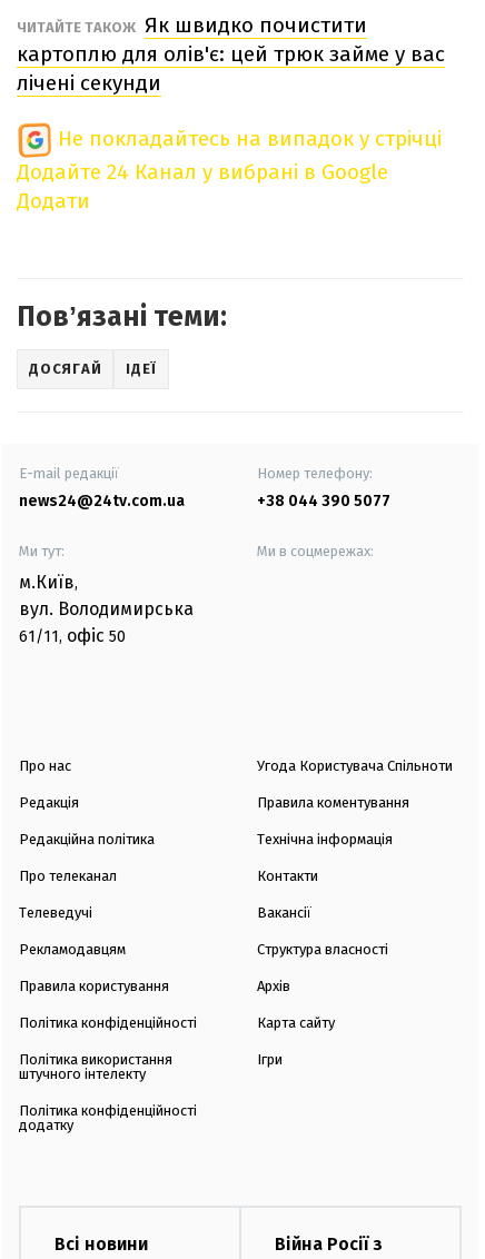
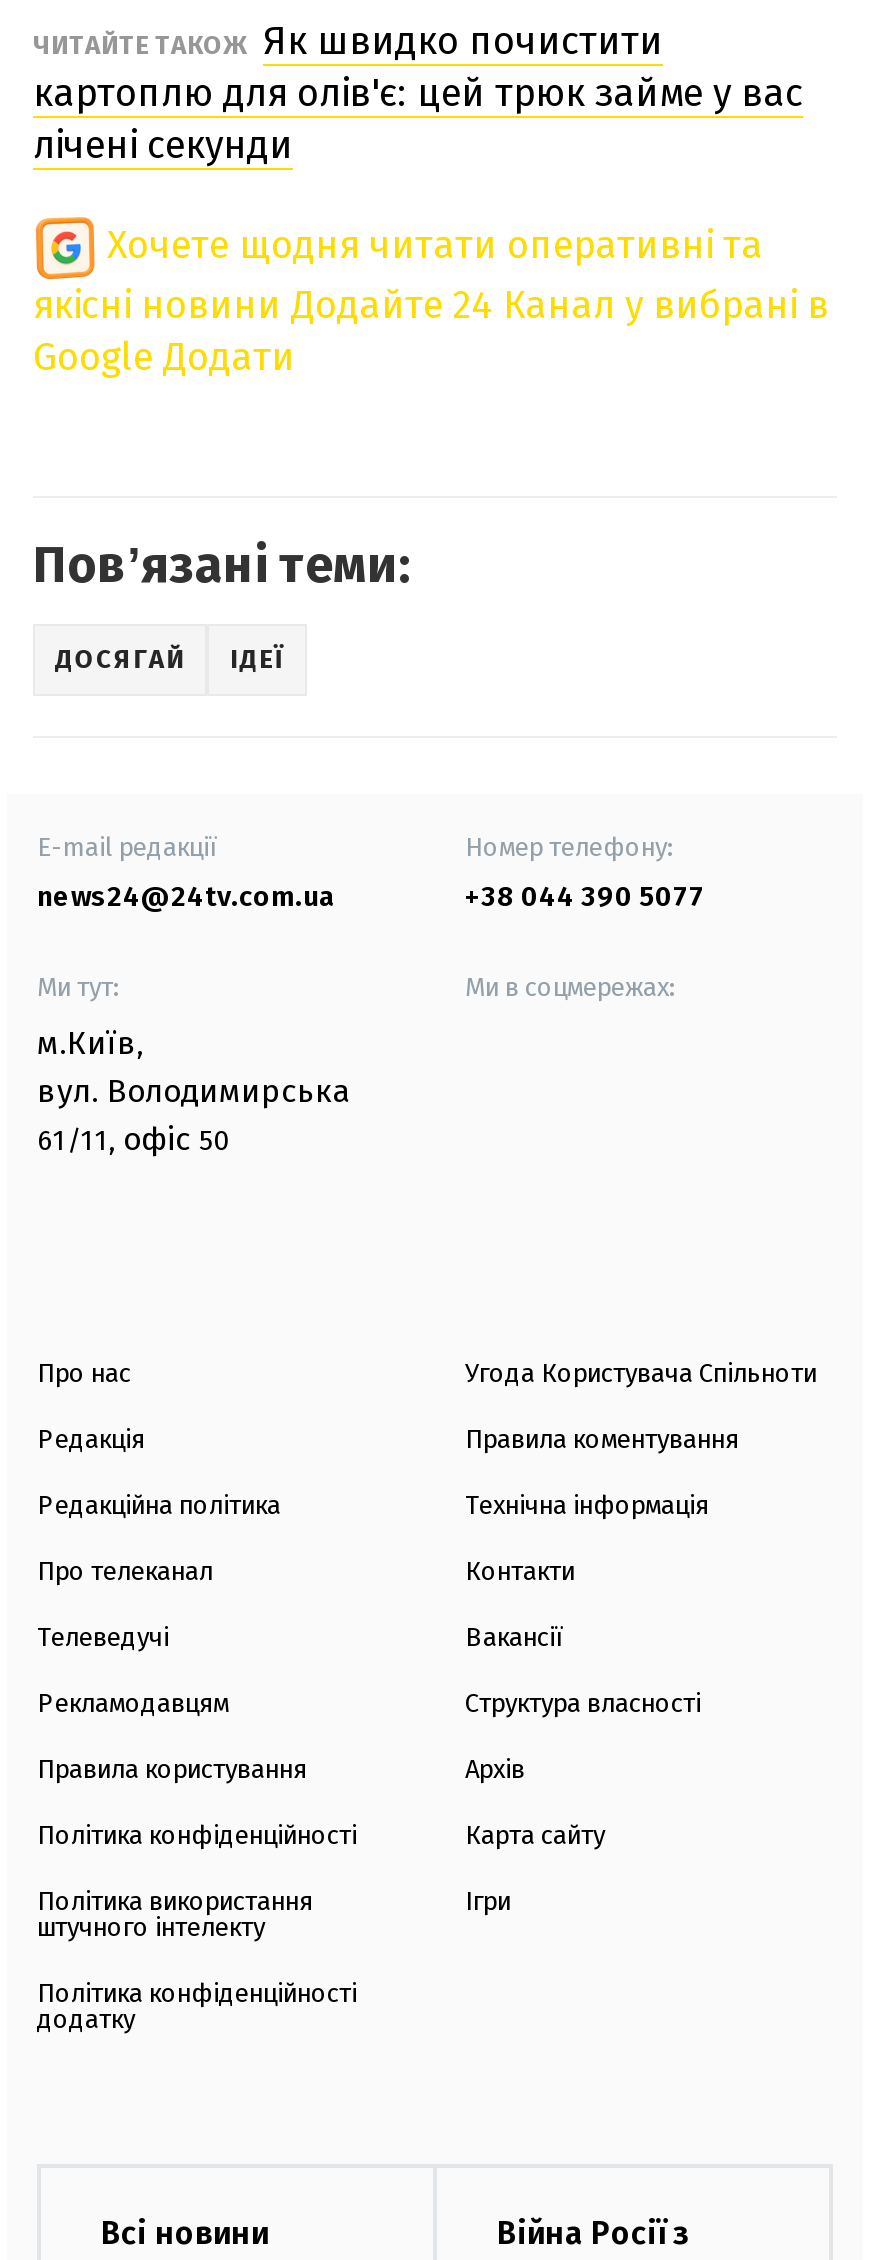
- Не покладайтесь на випадок у стрічці
- Додайте 24 Канал у вибрані в Google
- Додати
+ Хочете щодня читати оперативні та
+ якісні новини Додайте 24 Канал у вибрані в
+ Google Додати
